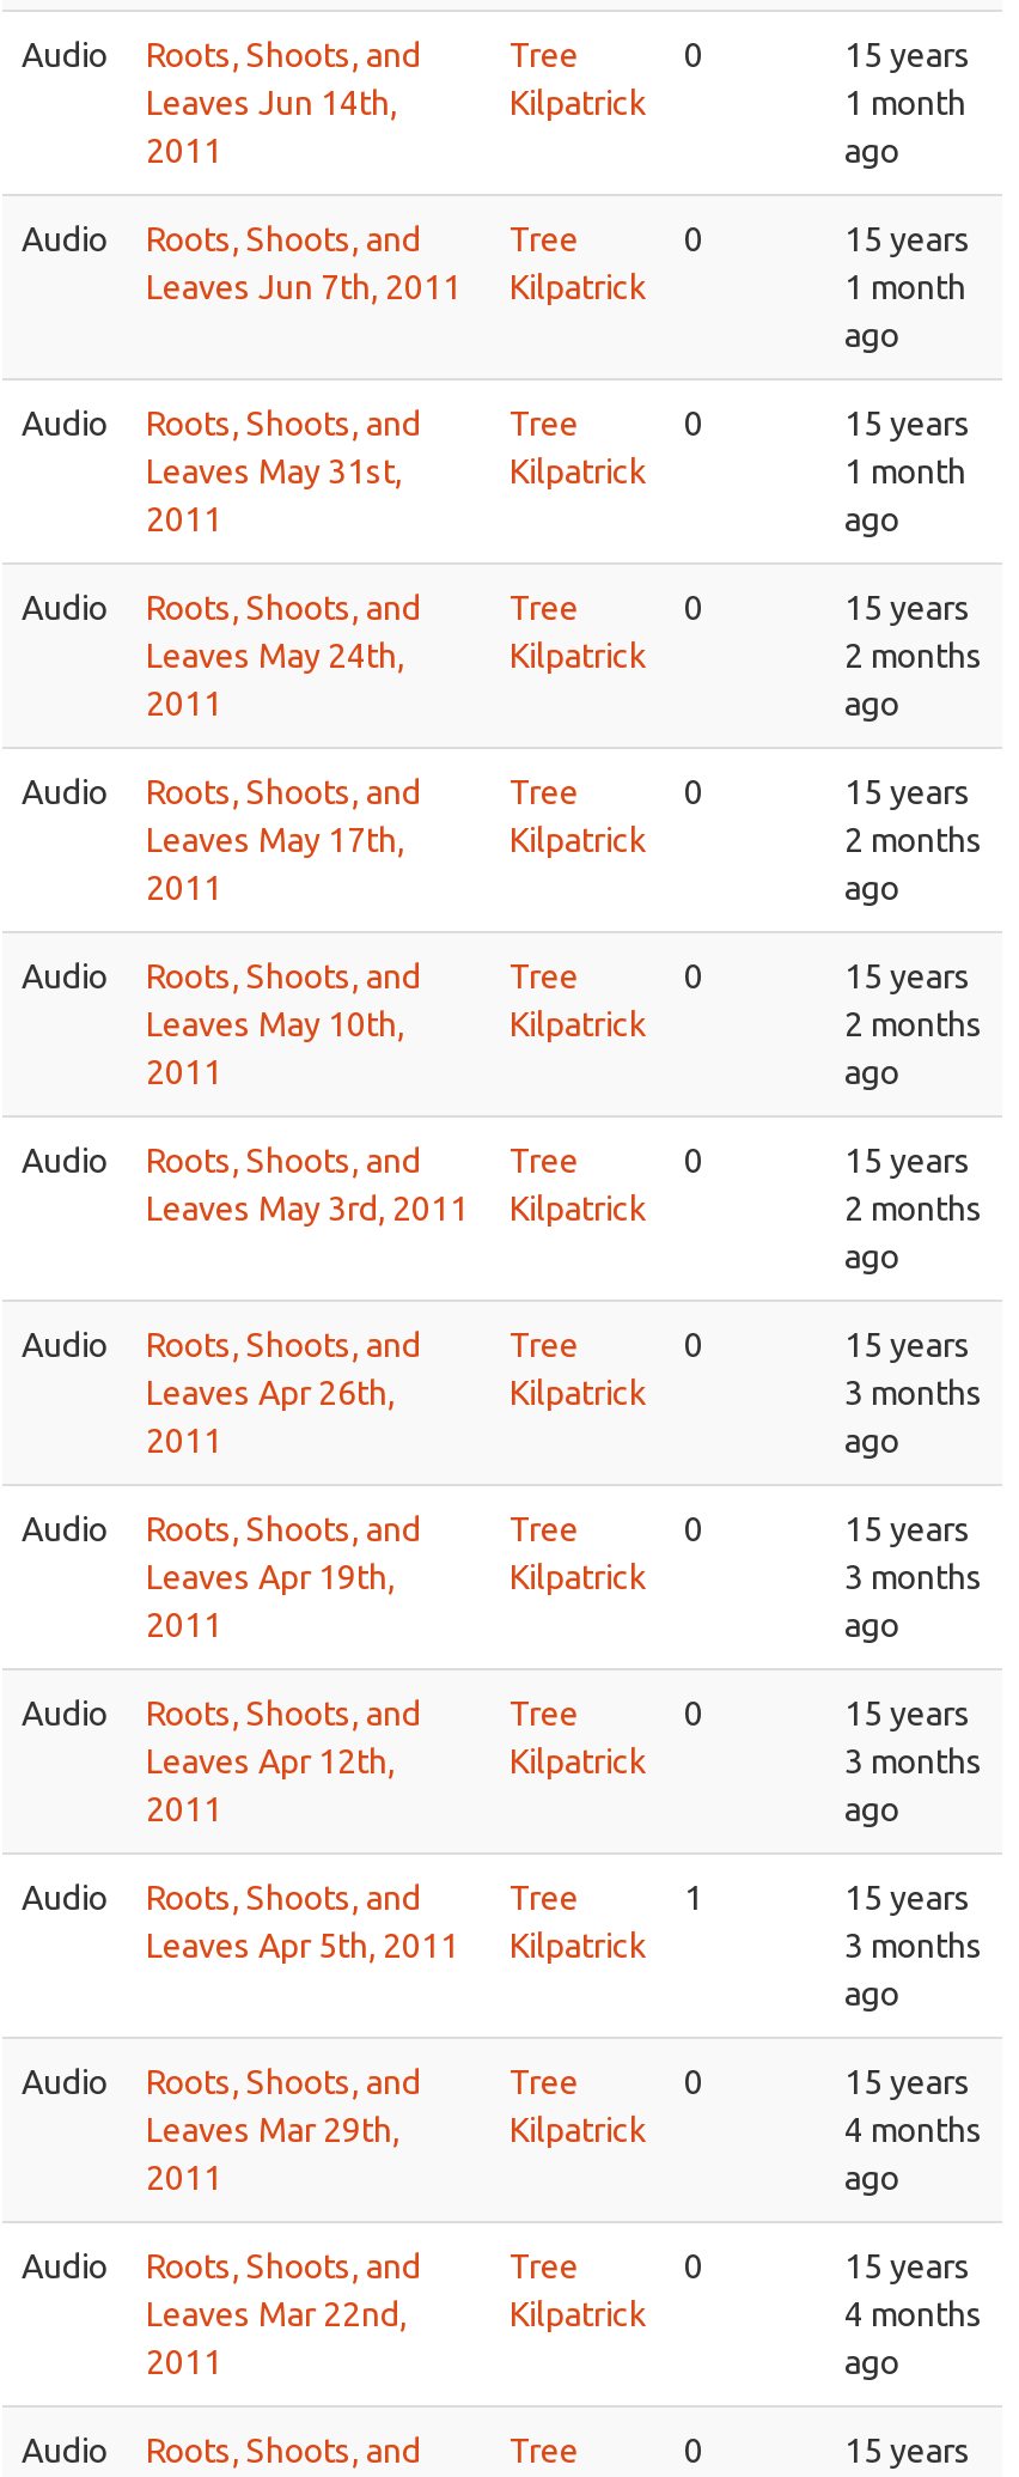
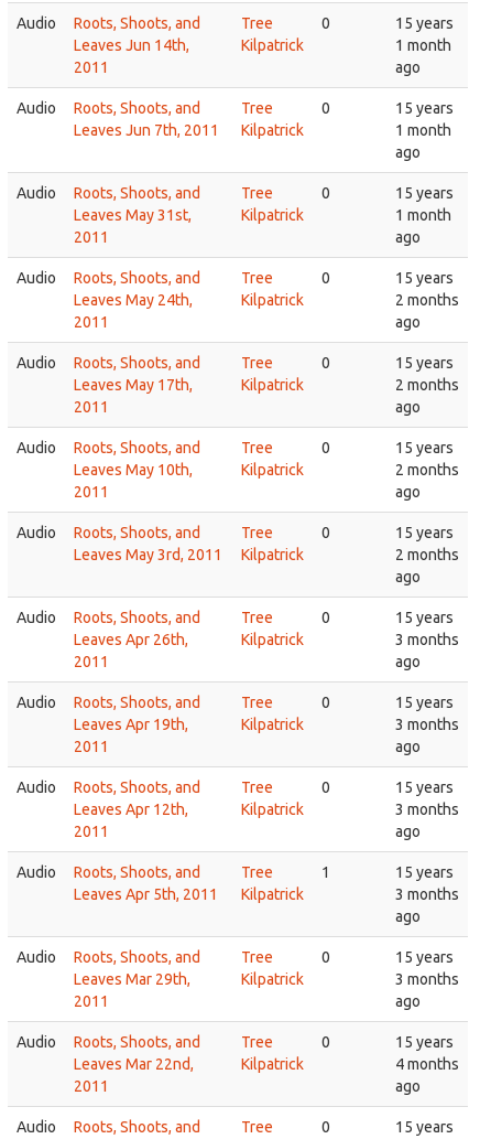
- 4 months
+ 3 months
